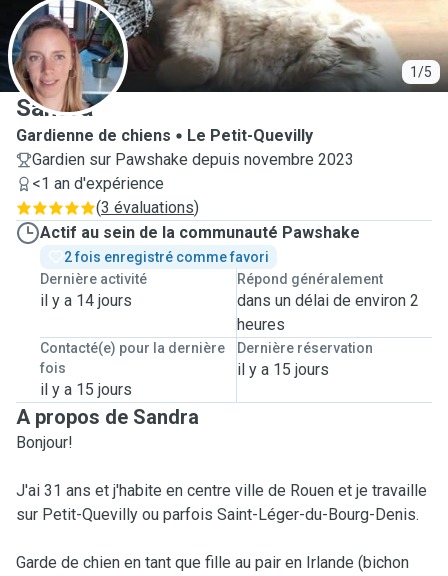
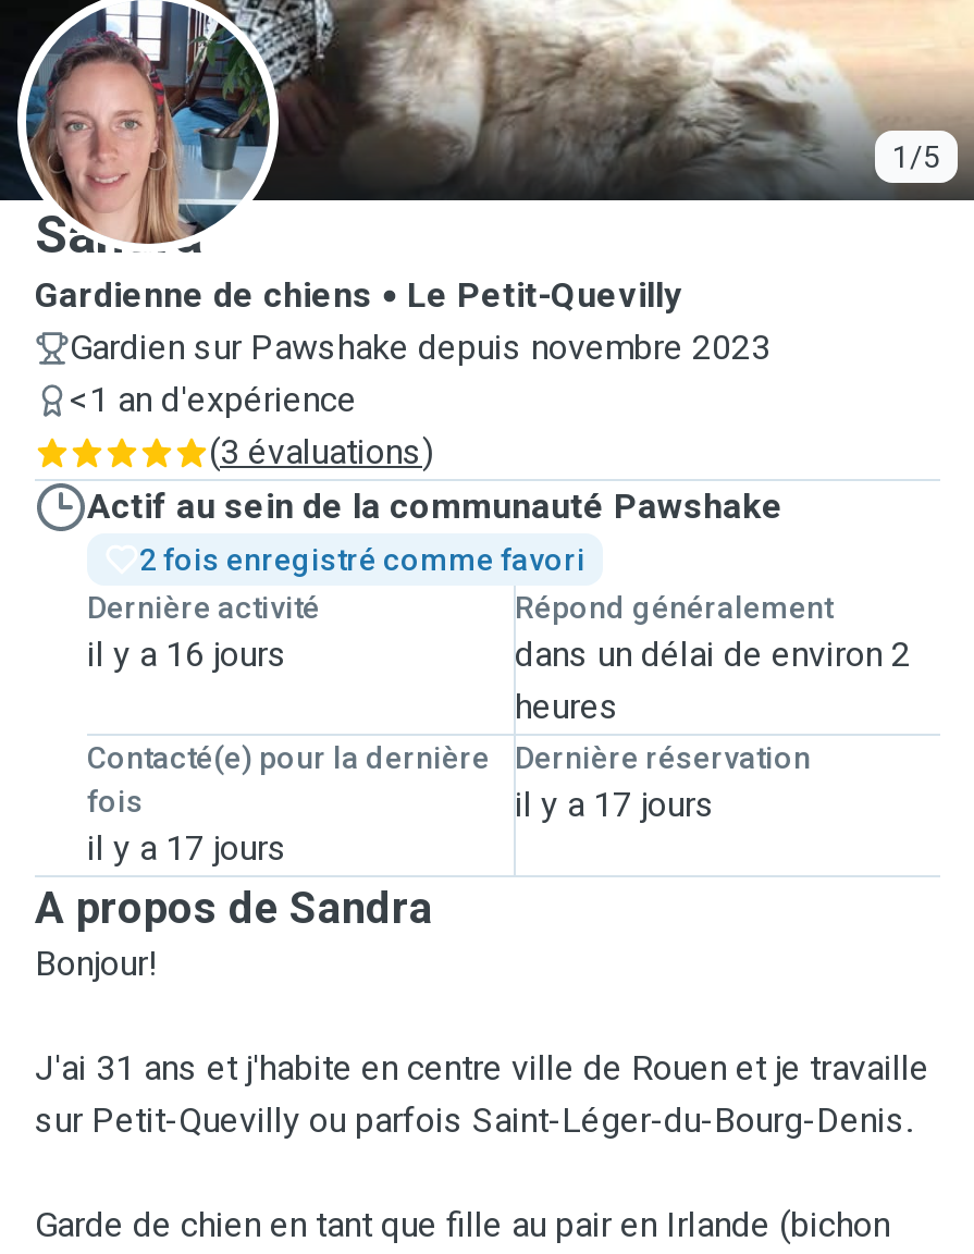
- il y a 14 jours
+ il y a 16 jours

- il y a 15 jours
+ il y a 17 jours

- il y a 15 jours
+ il y a 17 jours
